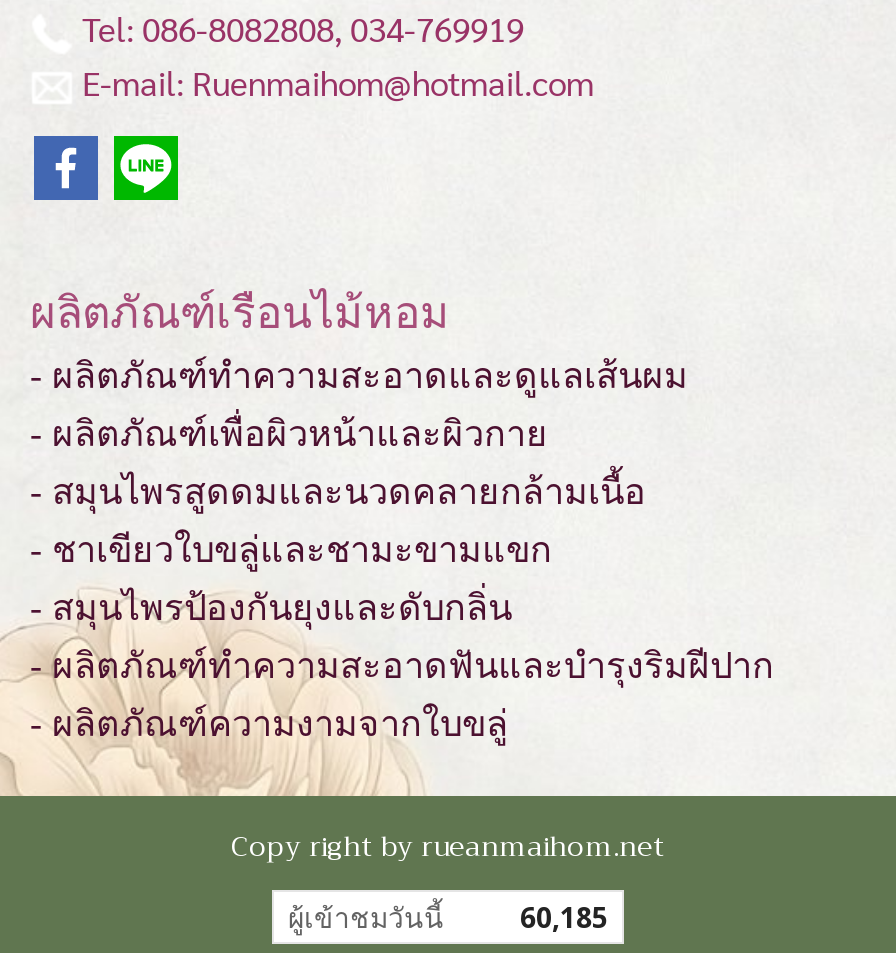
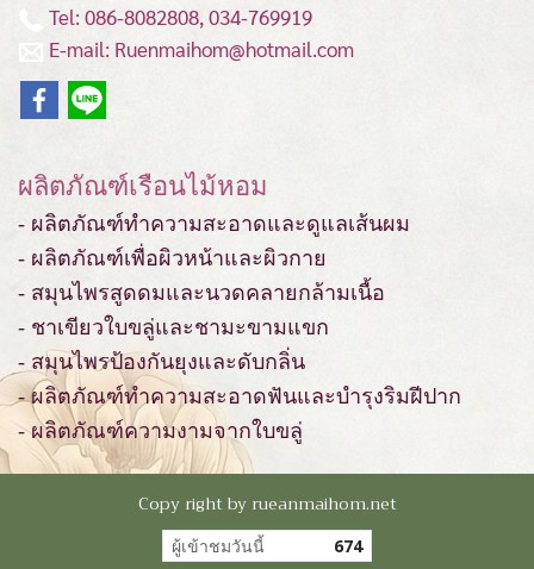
- 60,185
+ 674
